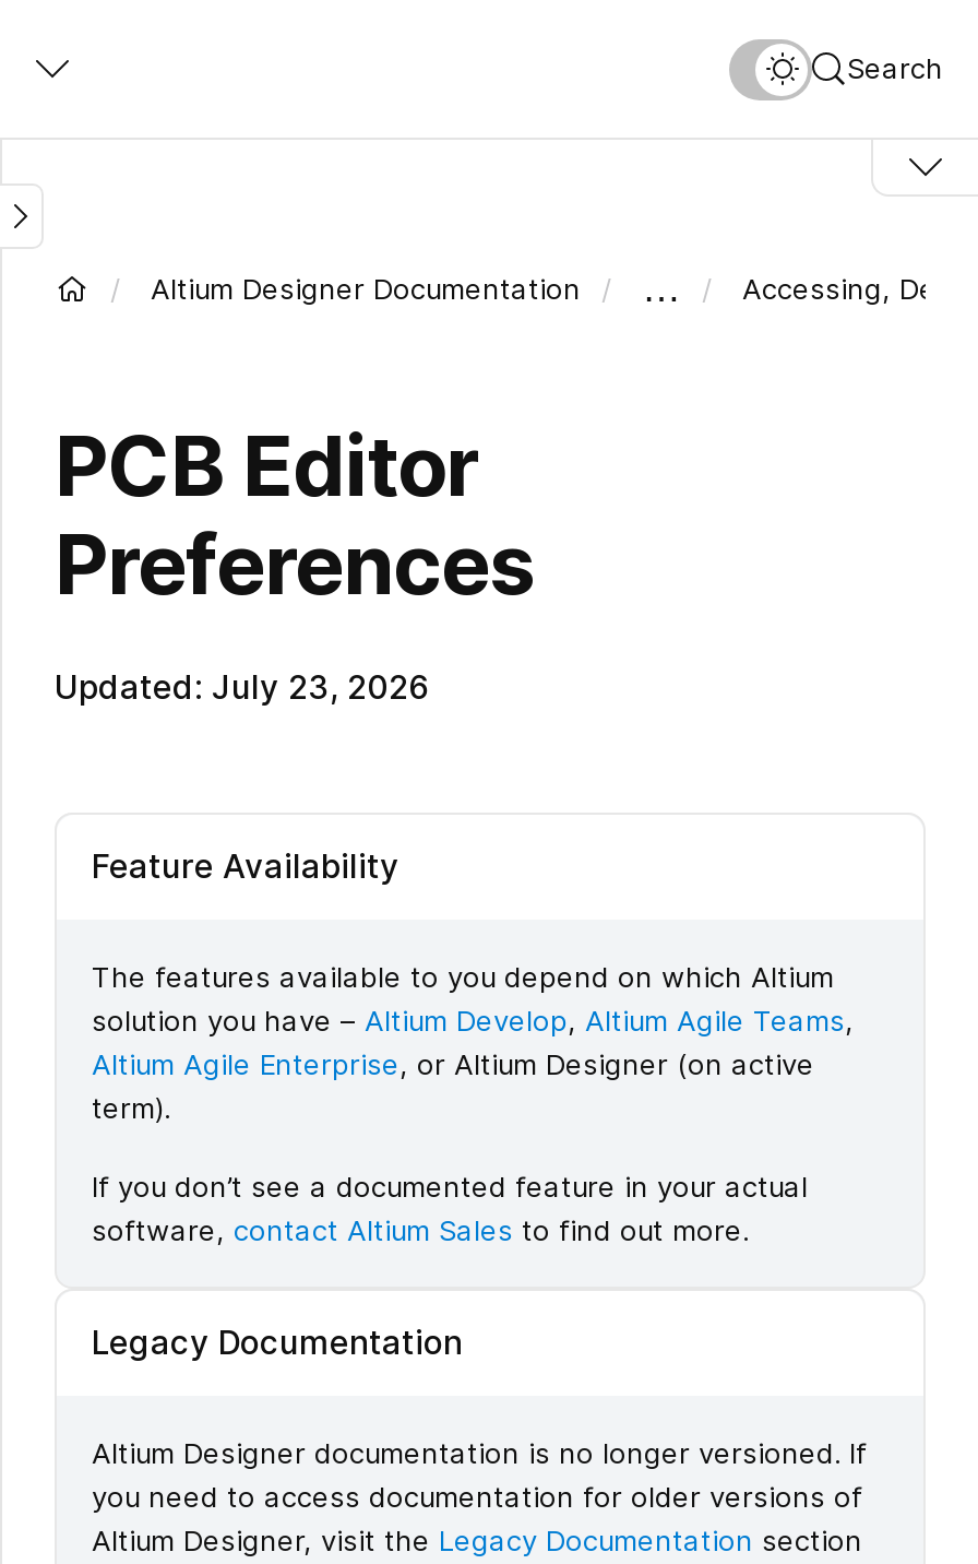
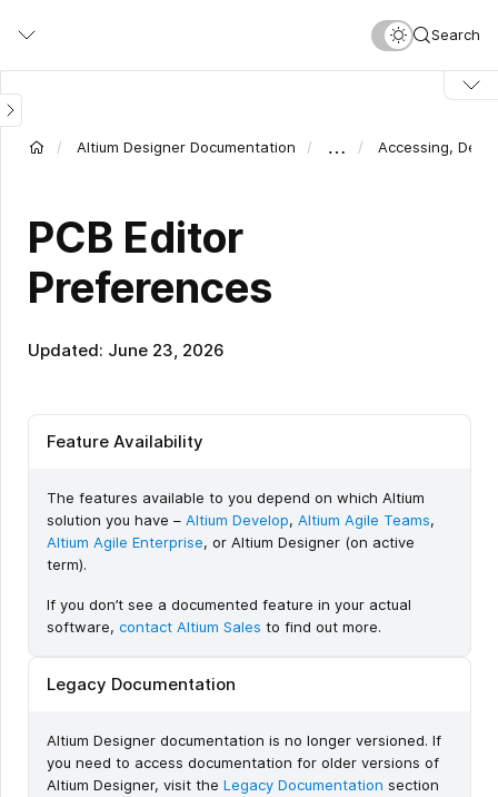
- Updated: July 23, 2026
+ Updated: June 23, 2026
